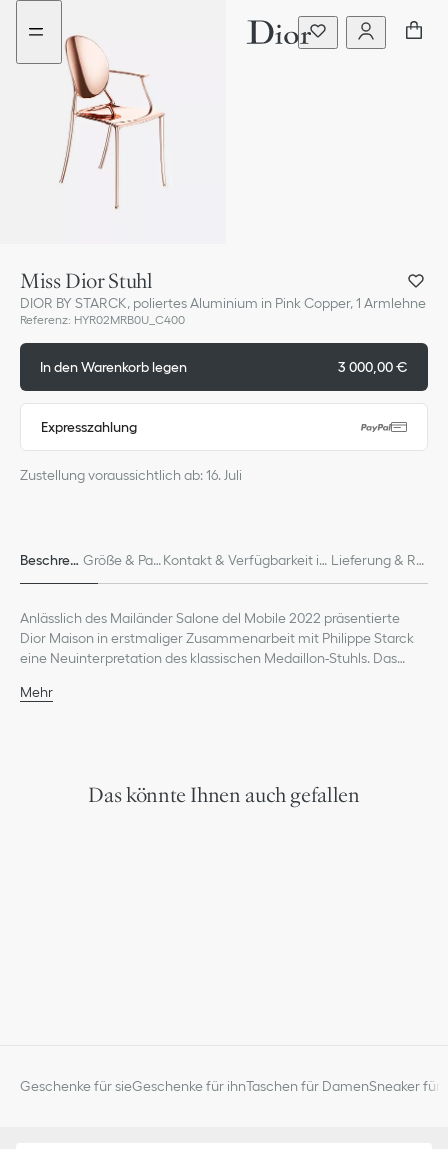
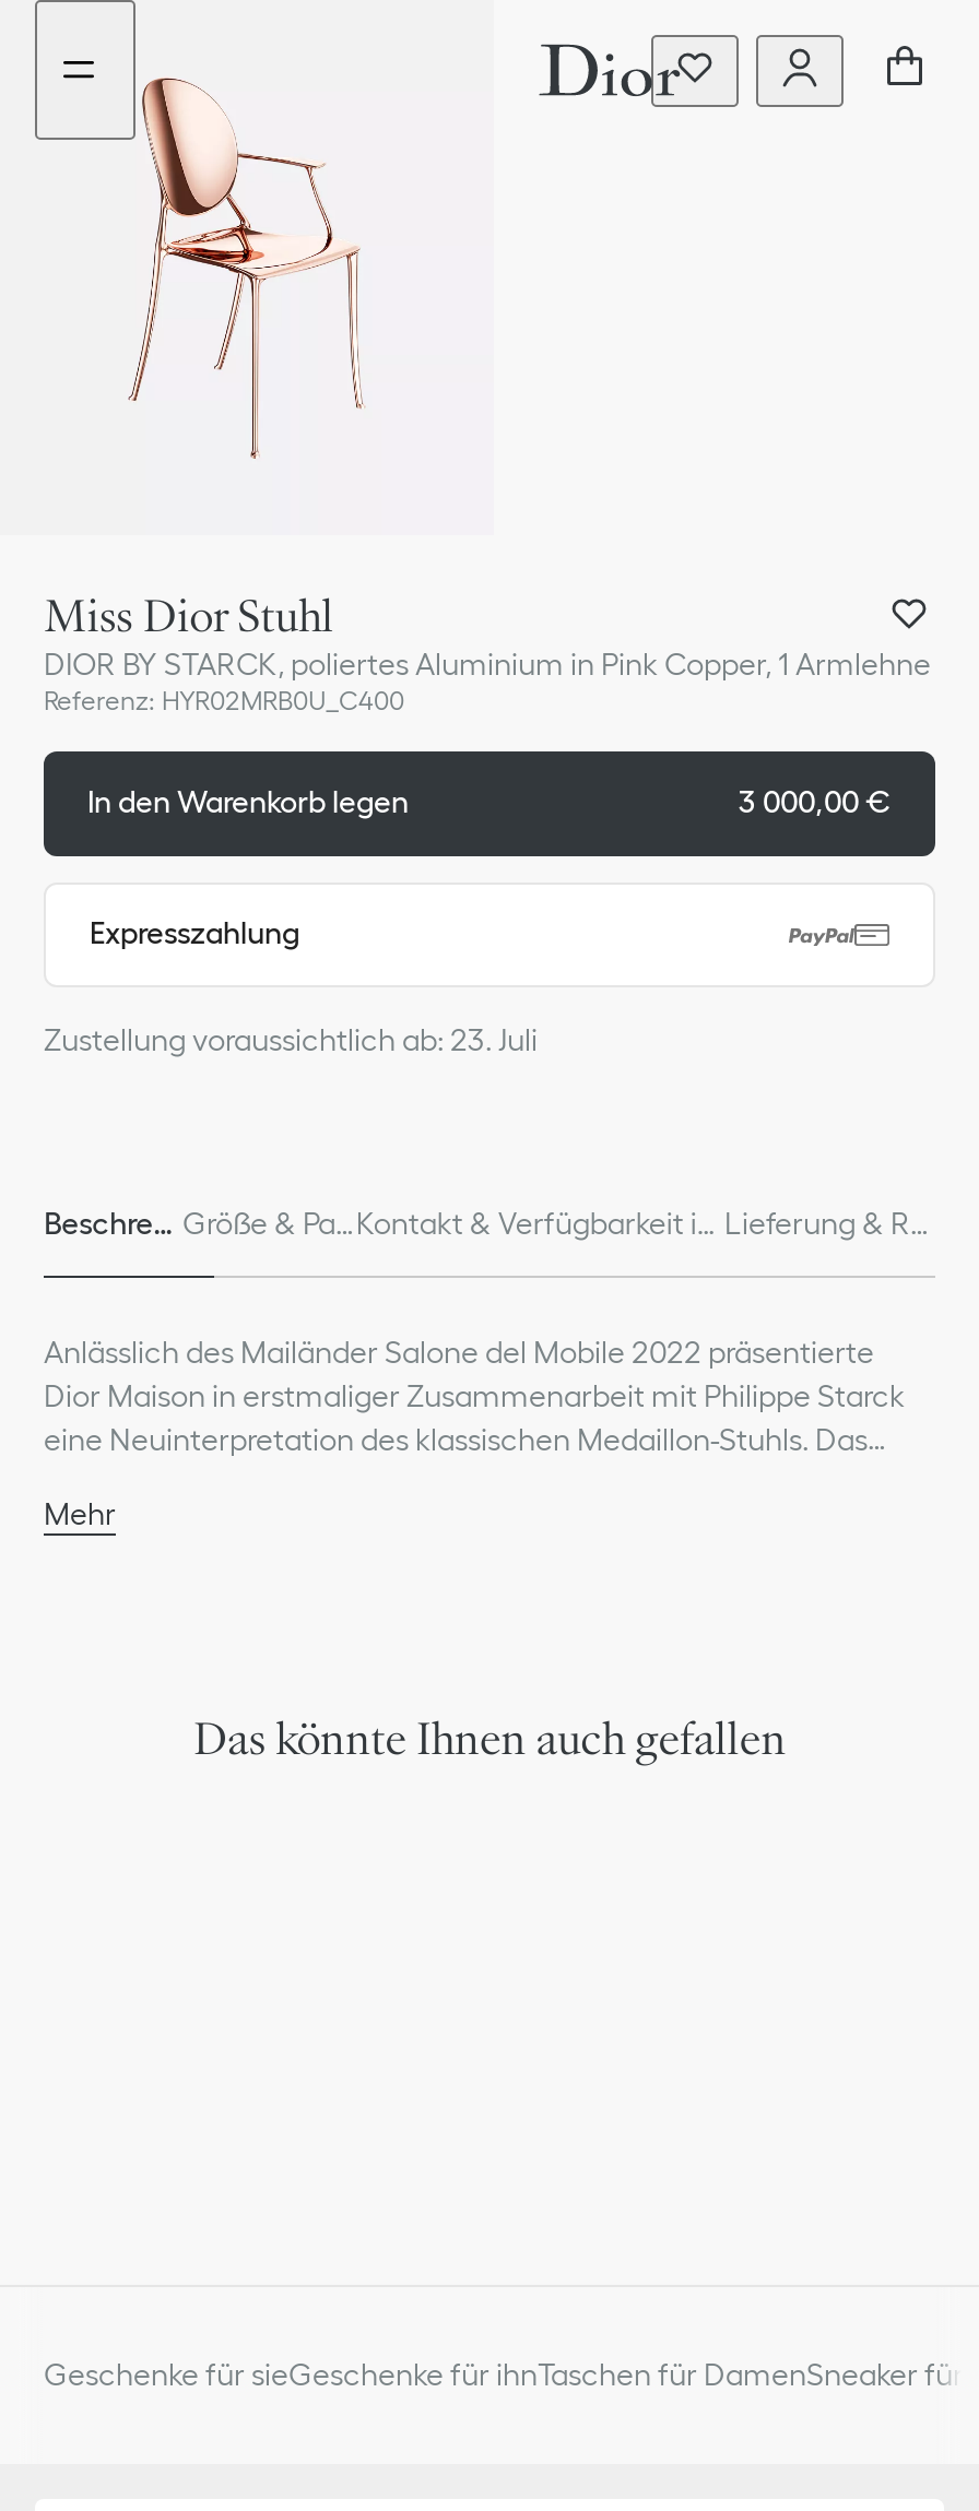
- Zustellung voraussichtlich ab: 16. Juli
+ Zustellung voraussichtlich ab: 23. Juli
